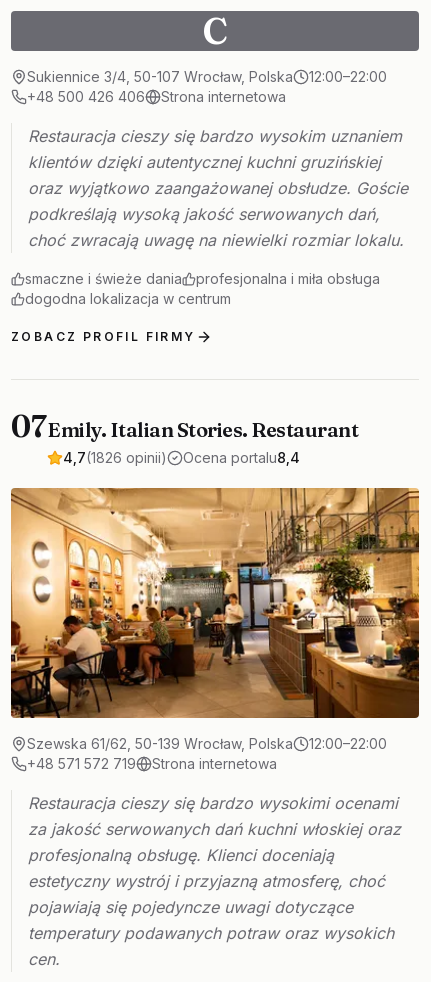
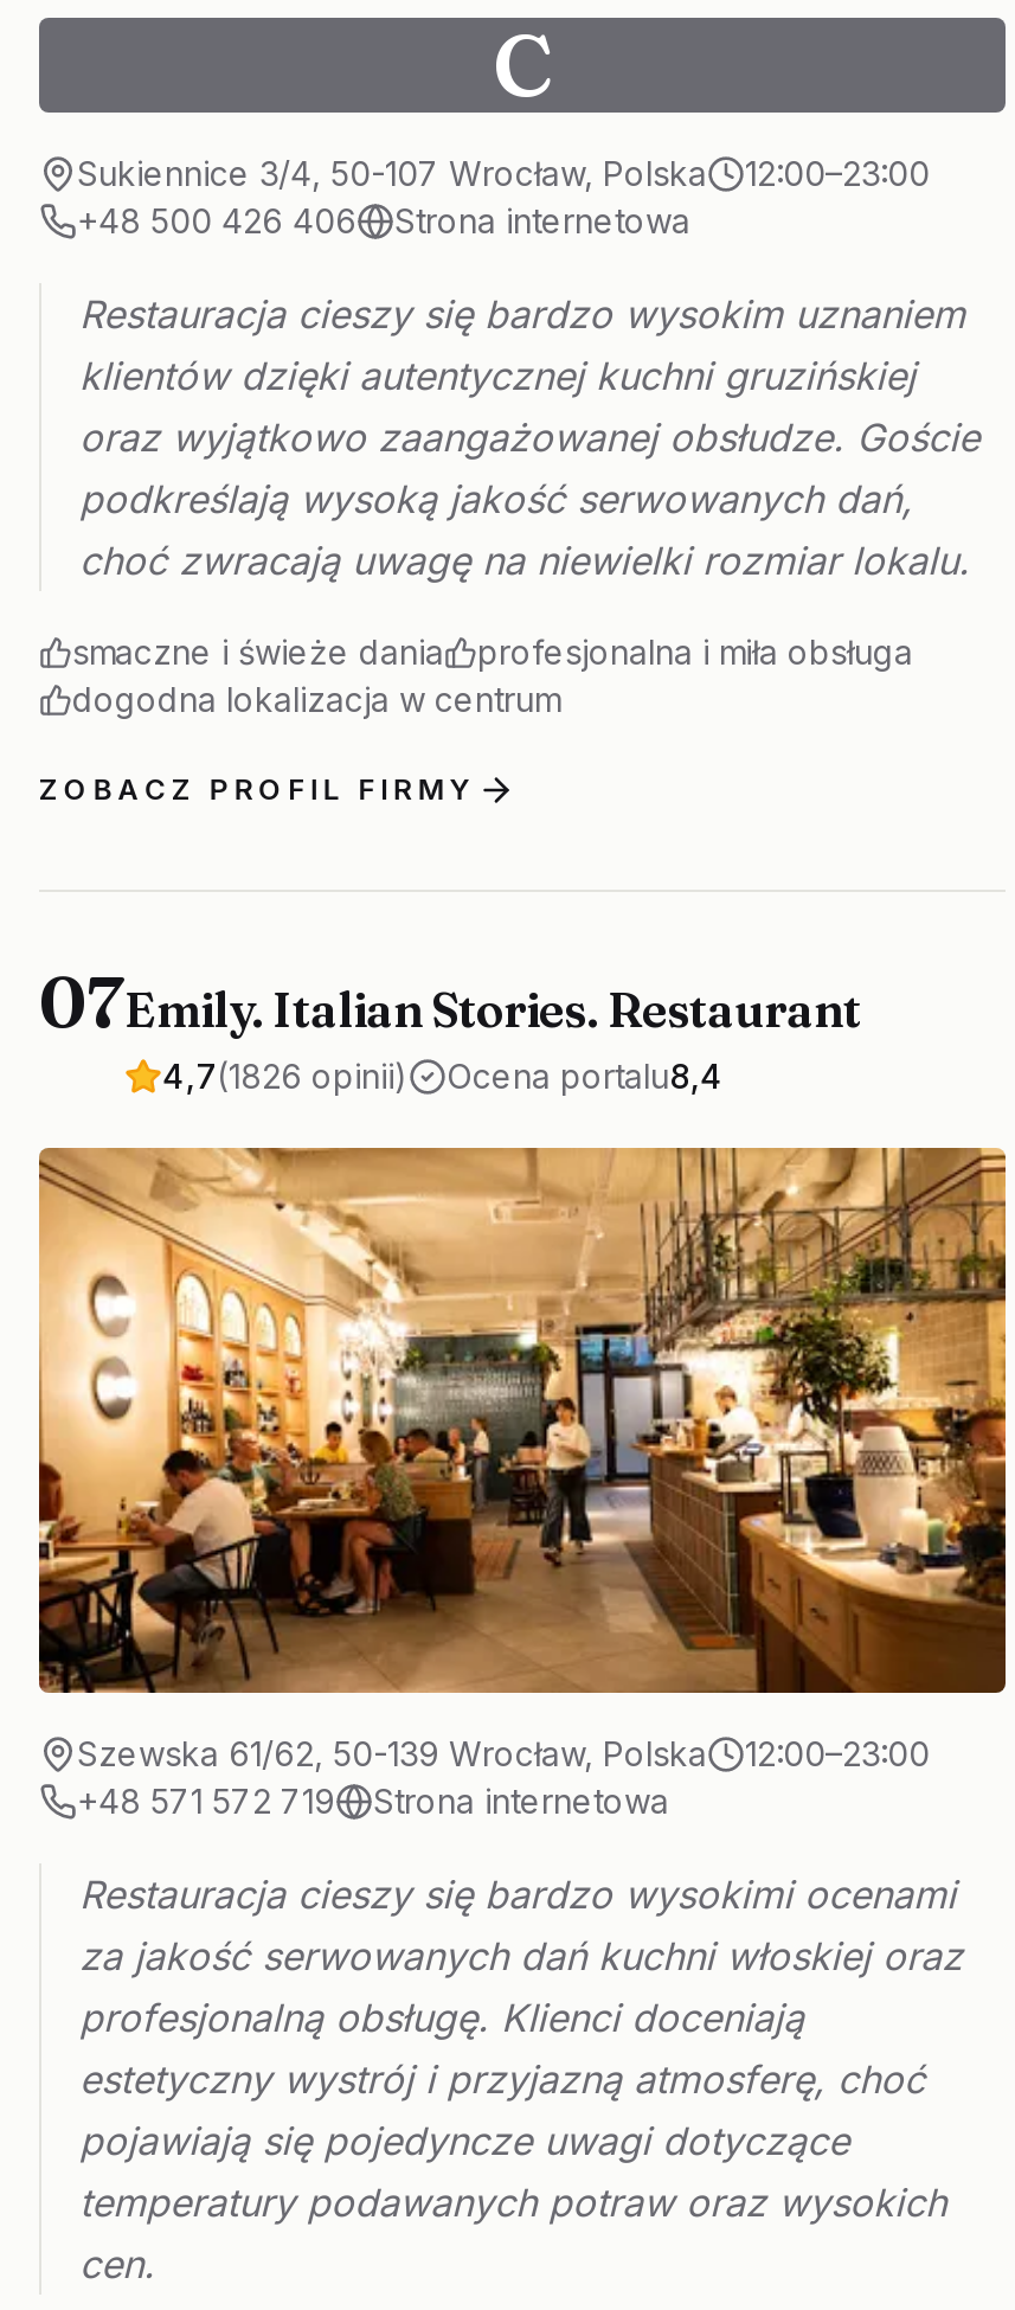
- Sukiennice 3/4, 50-107 Wrocław, Polska 12:00–22:00
+ Sukiennice 3/4, 50-107 Wrocław, Polska 12:00–23:00

- Szewska 61/62, 50-139 Wrocław, Polska 12:00–22:00
+ Szewska 61/62, 50-139 Wrocław, Polska 12:00–23:00
